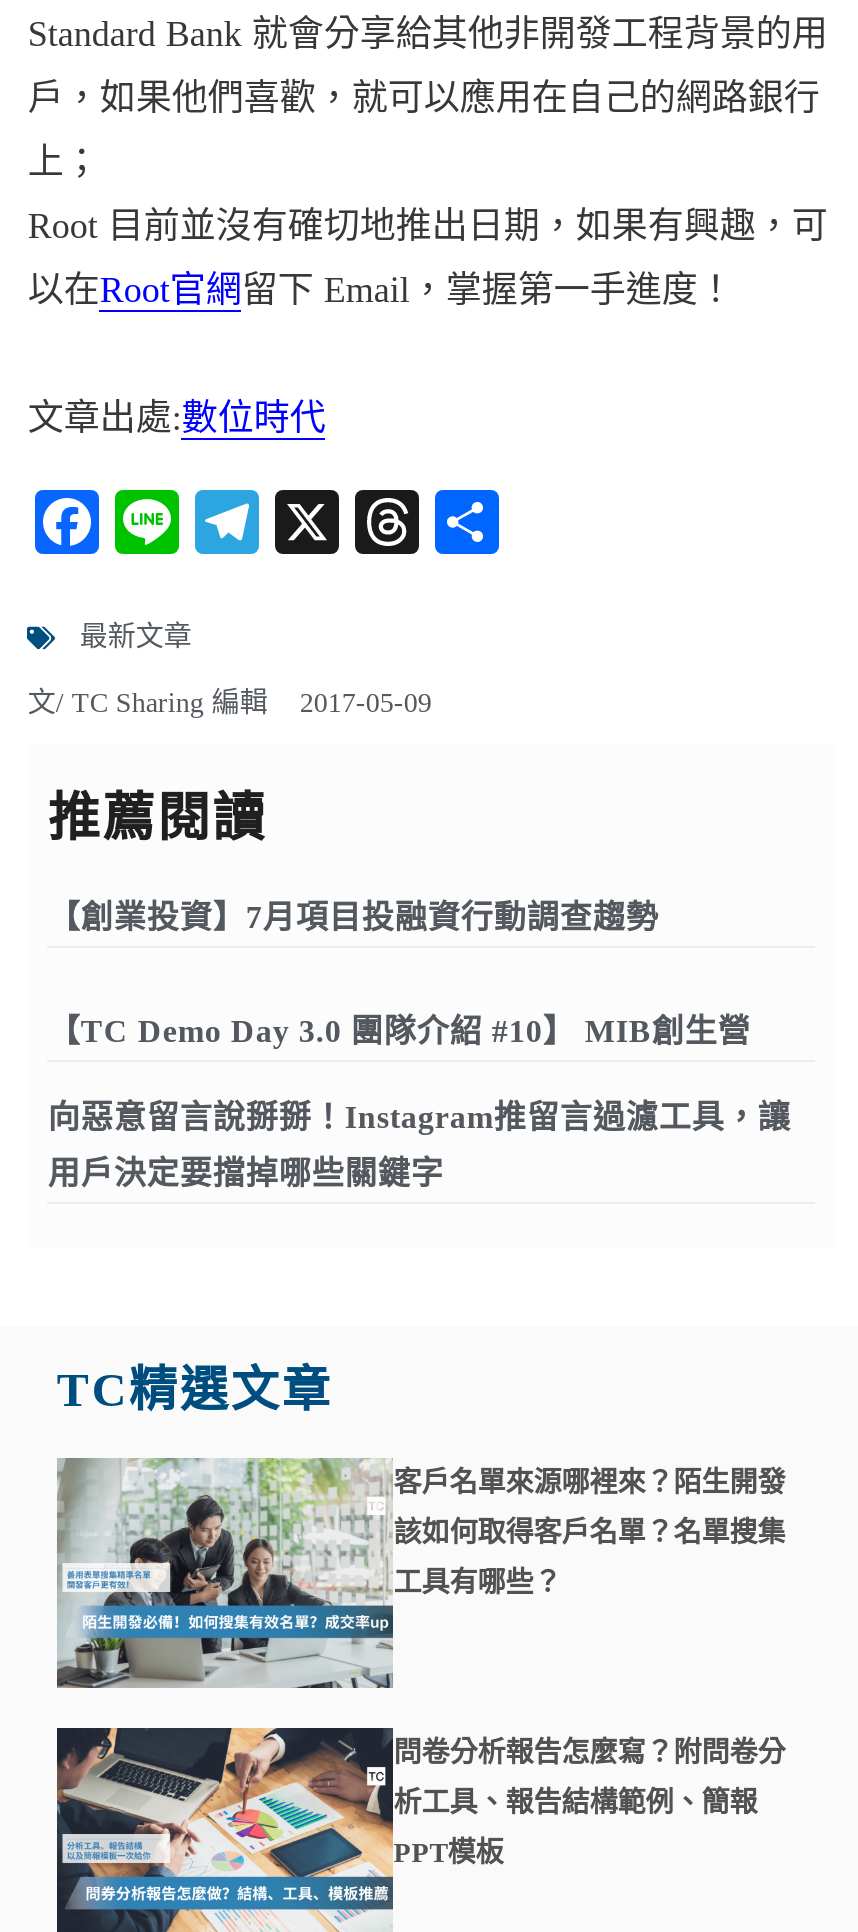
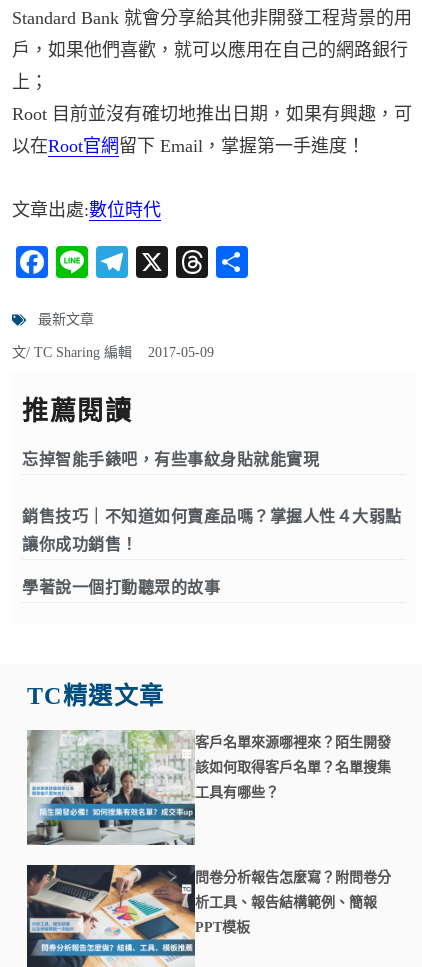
- 【創業投資】7月項目投融資行動調查趨勢
+ 忘掉智能手錶吧，有些事紋身貼就能實現

- 【TC Demo Day 3.0 團隊介紹 #10】 MIB創生營
+ 銷售技巧｜不知道如何賣產品嗎？掌握人性４大弱點

- 向惡意留言說掰掰！Instagram推留言過濾工具，讓
+ 讓你成功銷售！

- 用戶決定要擋掉哪些關鍵字
+ 學著說一個打動聽眾的故事
